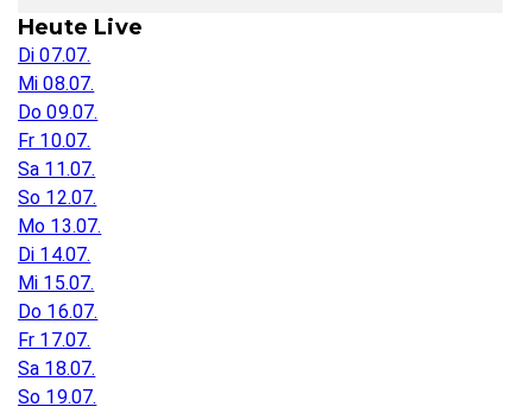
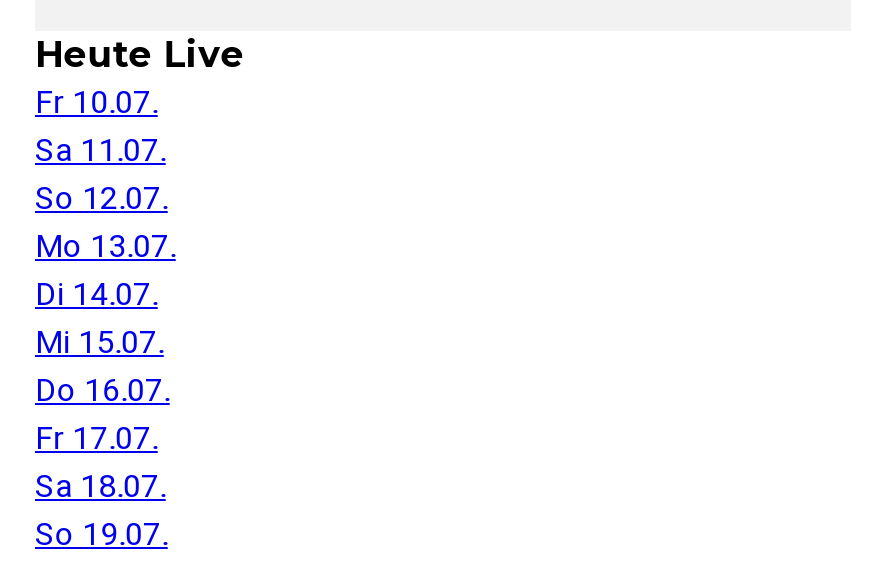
- Di 07.07.
- Mi 08.07.
- Do 09.07.
